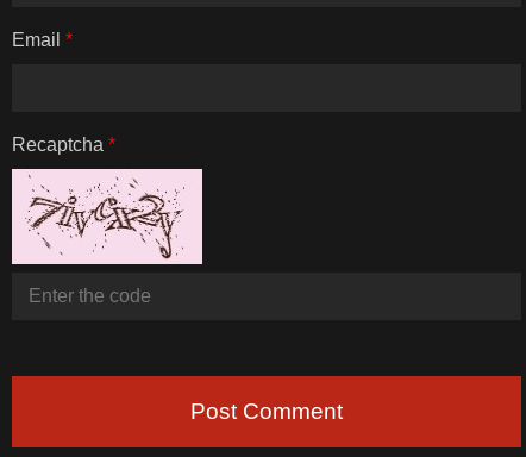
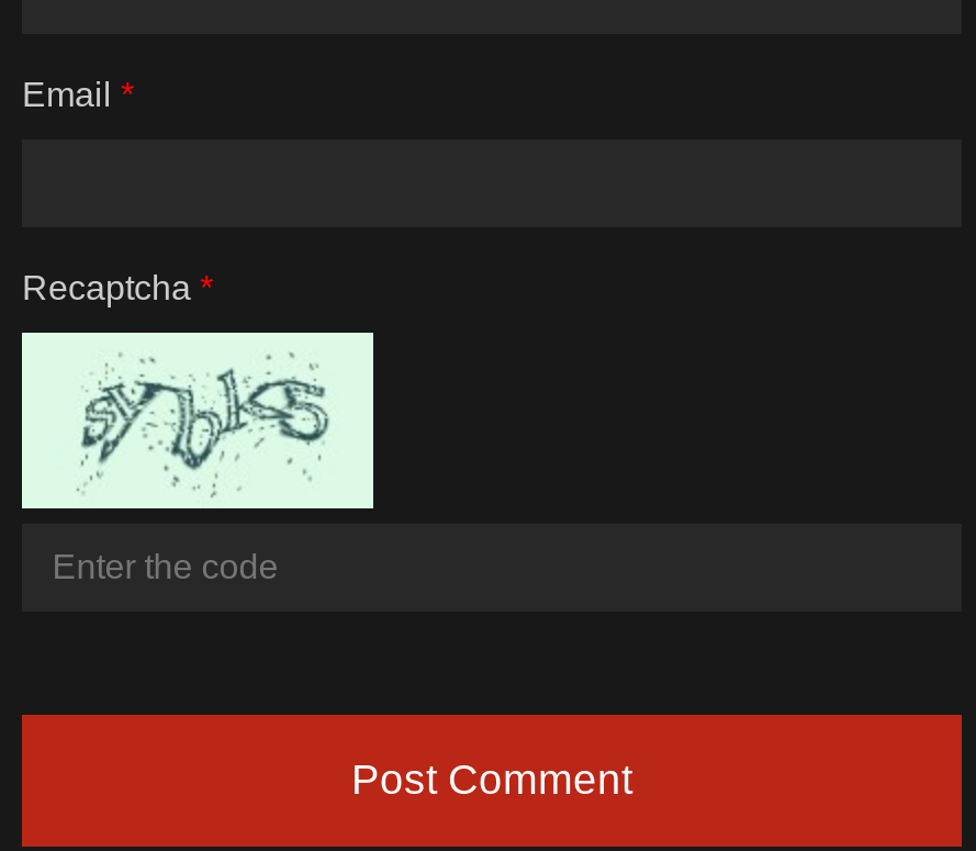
- [image]
+ [image]
